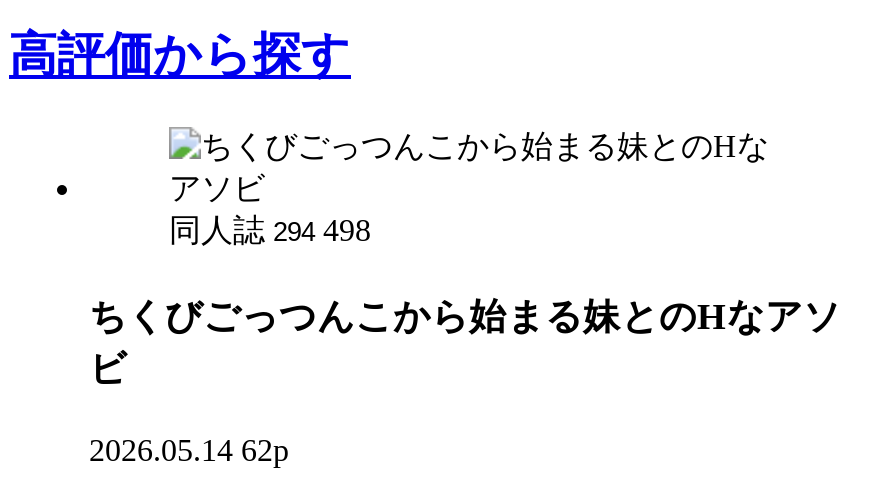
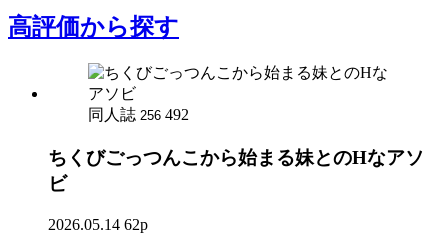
- 同人誌 294 498
+ 同人誌 256 492
